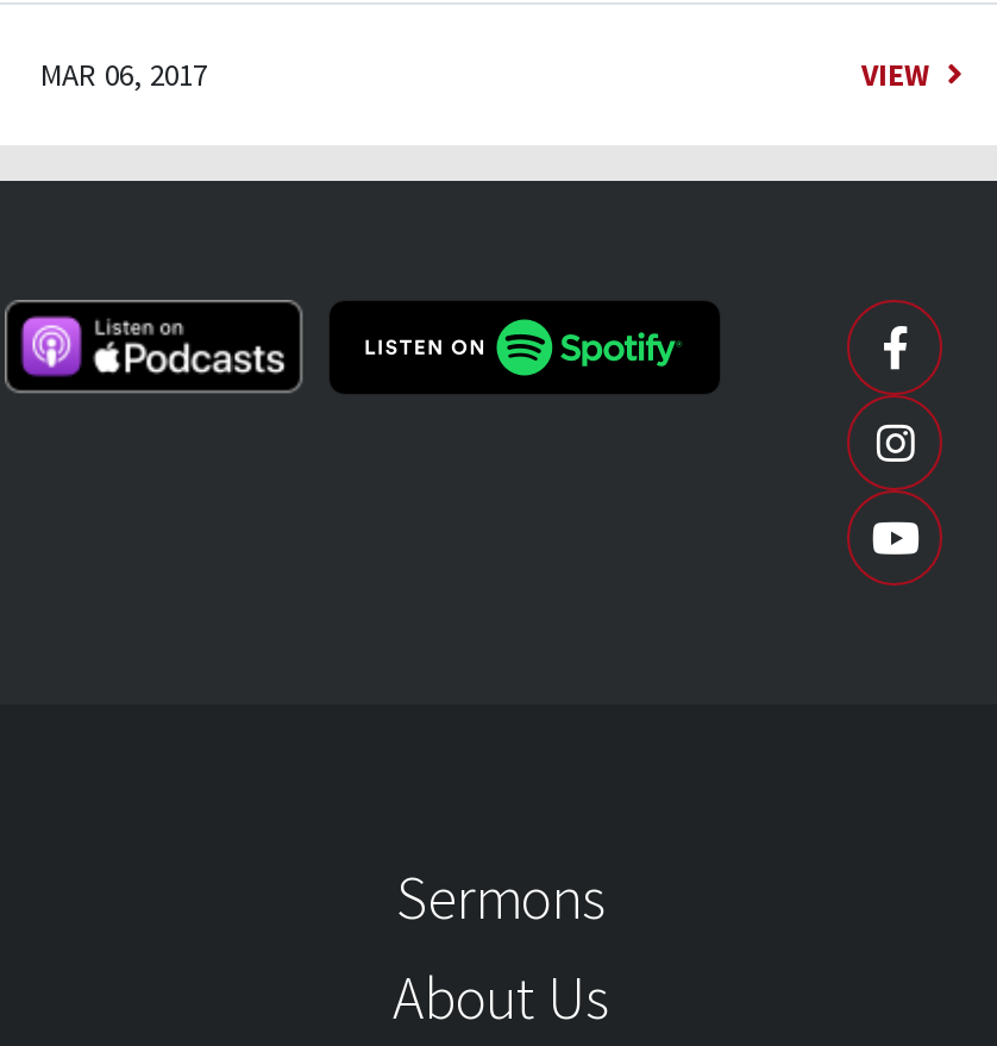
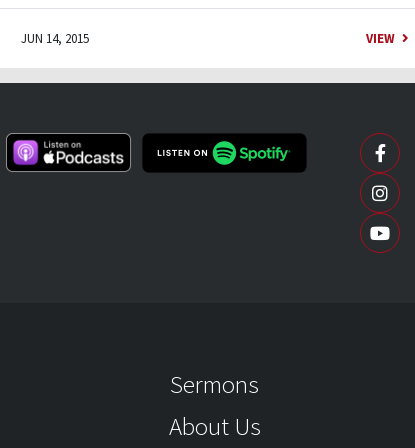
- MAR 06, 2017
+ JUN 14, 2015
